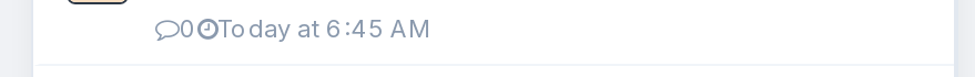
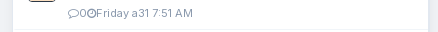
- 0 Today at 6:45 AM
+ 0 Friday a31 7:51 AM
